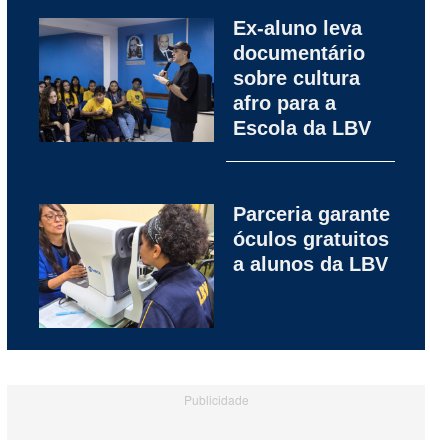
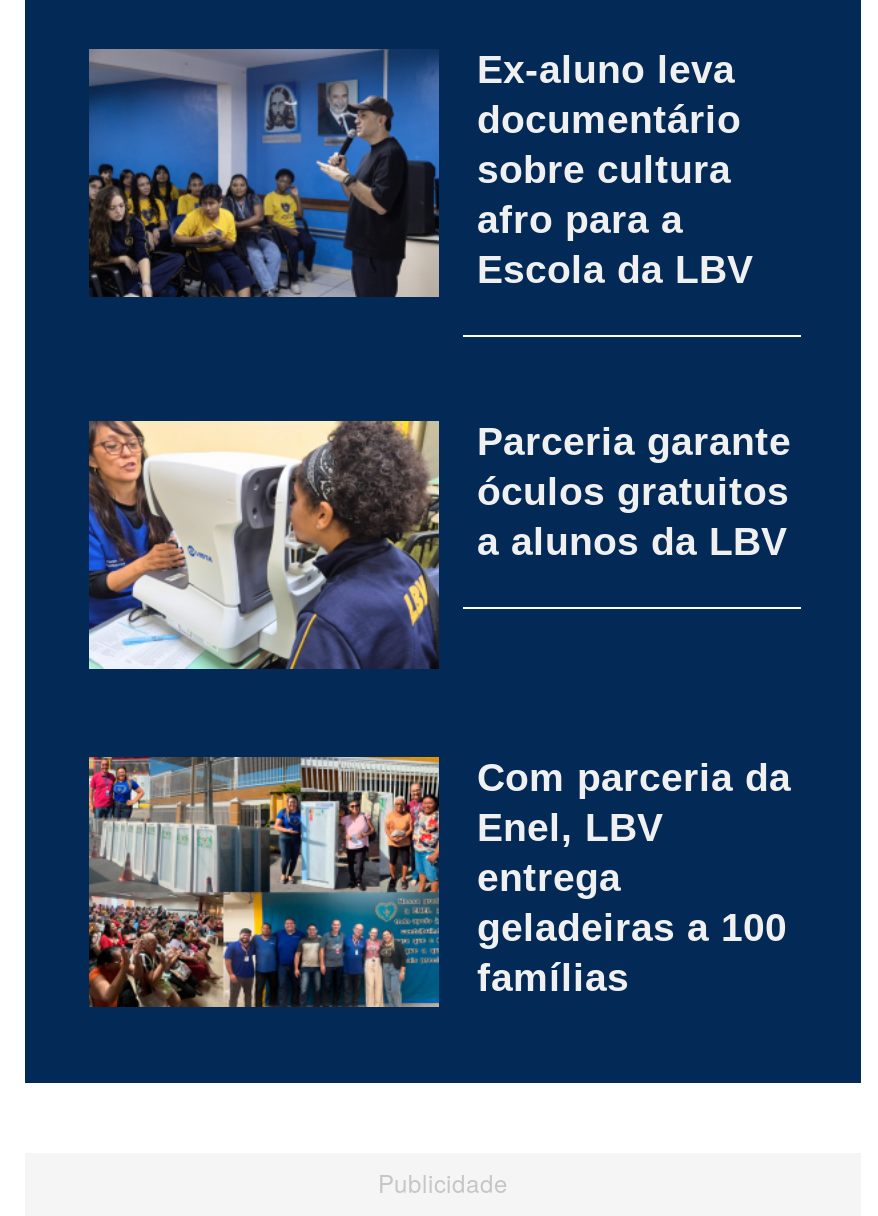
+ [image]
+ Com parceria da
+ Enel, LBV
+ entrega
+ geladeiras a 100
+ famílias
